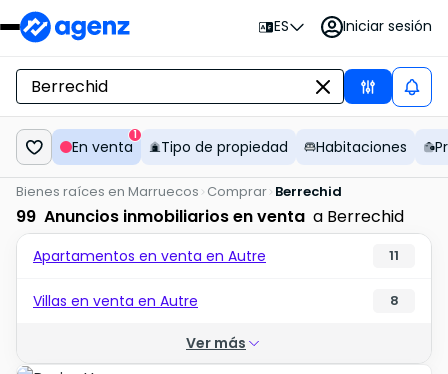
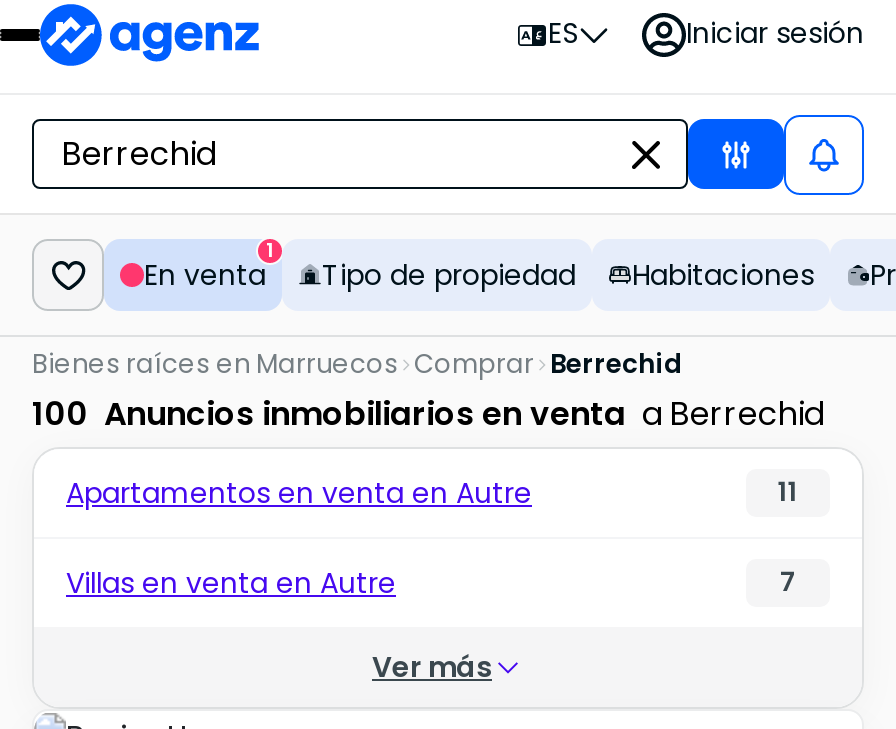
- 99 Anuncios inmobiliarios en venta a Berrechid
+ 100 Anuncios inmobiliarios en venta a Berrechid

- 8
+ 7
